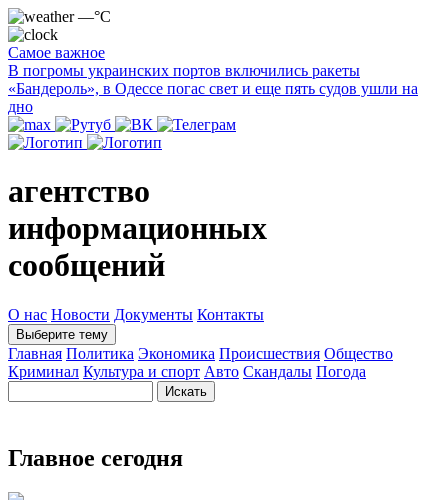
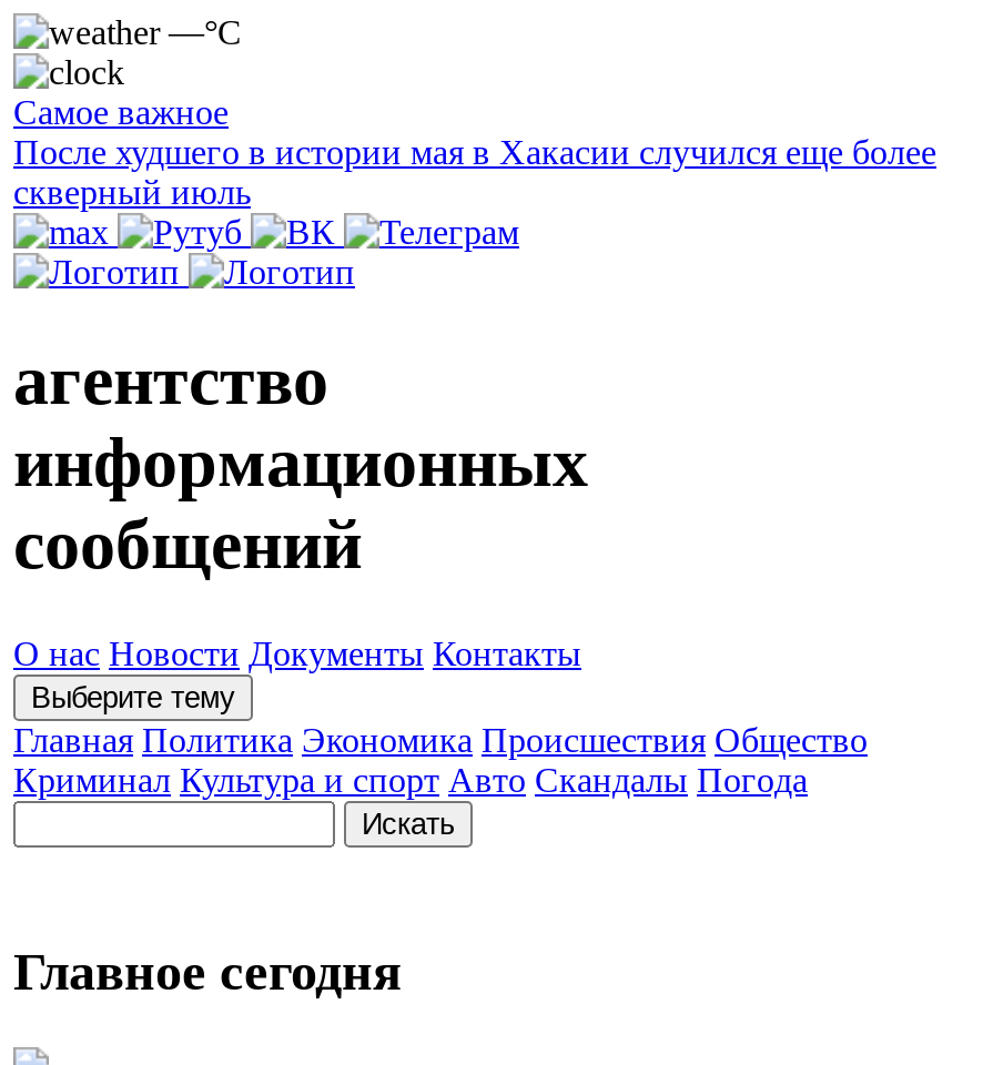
- В погромы украинских портов включились ракеты
- «Бандероль», в Одессе погас свет и еще пять судов ушли на
- дно
+ После худшего в истории мая в Хакасии случился еще более
+ скверный июль
